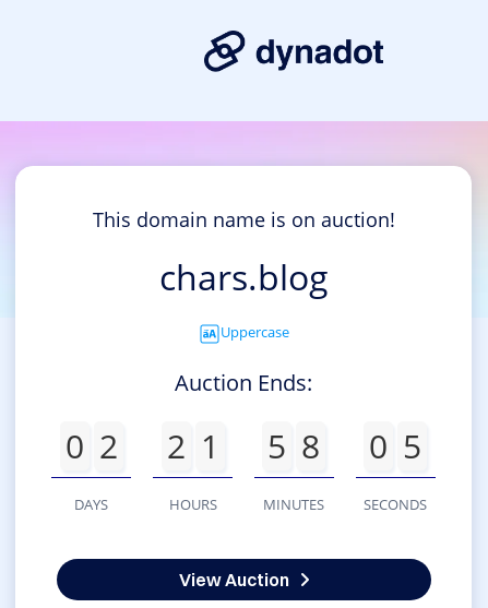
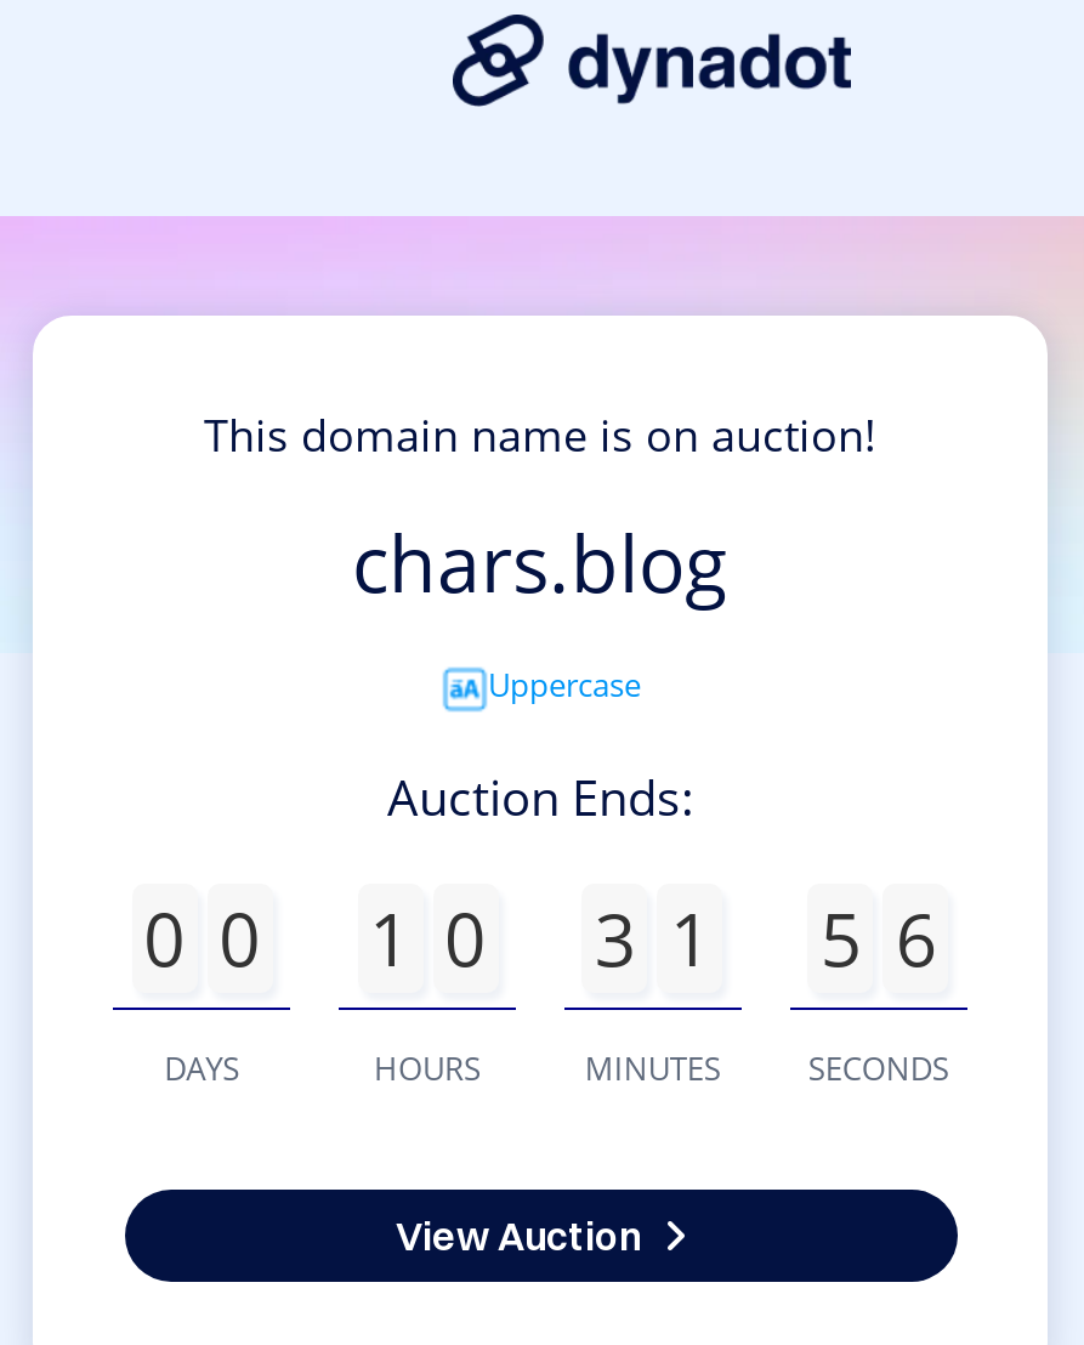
- 0 2
+ 0 0

- 2 1
+ 1 0

- 5 8
+ 3 1

- 0 5
+ 5 6
